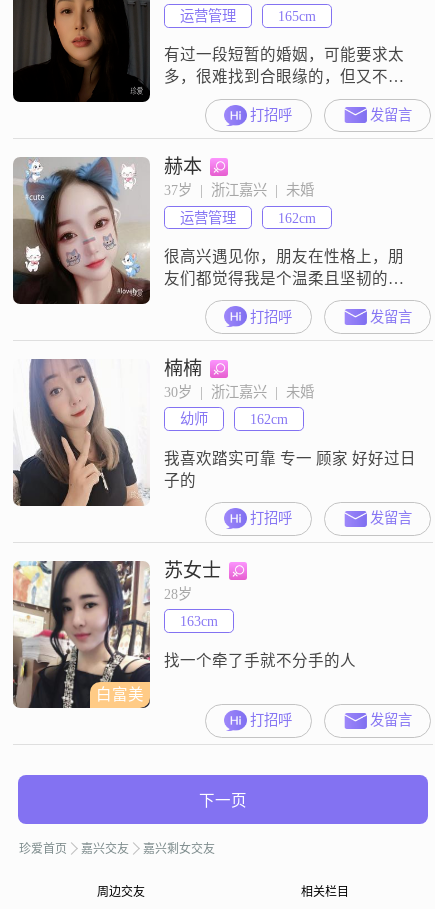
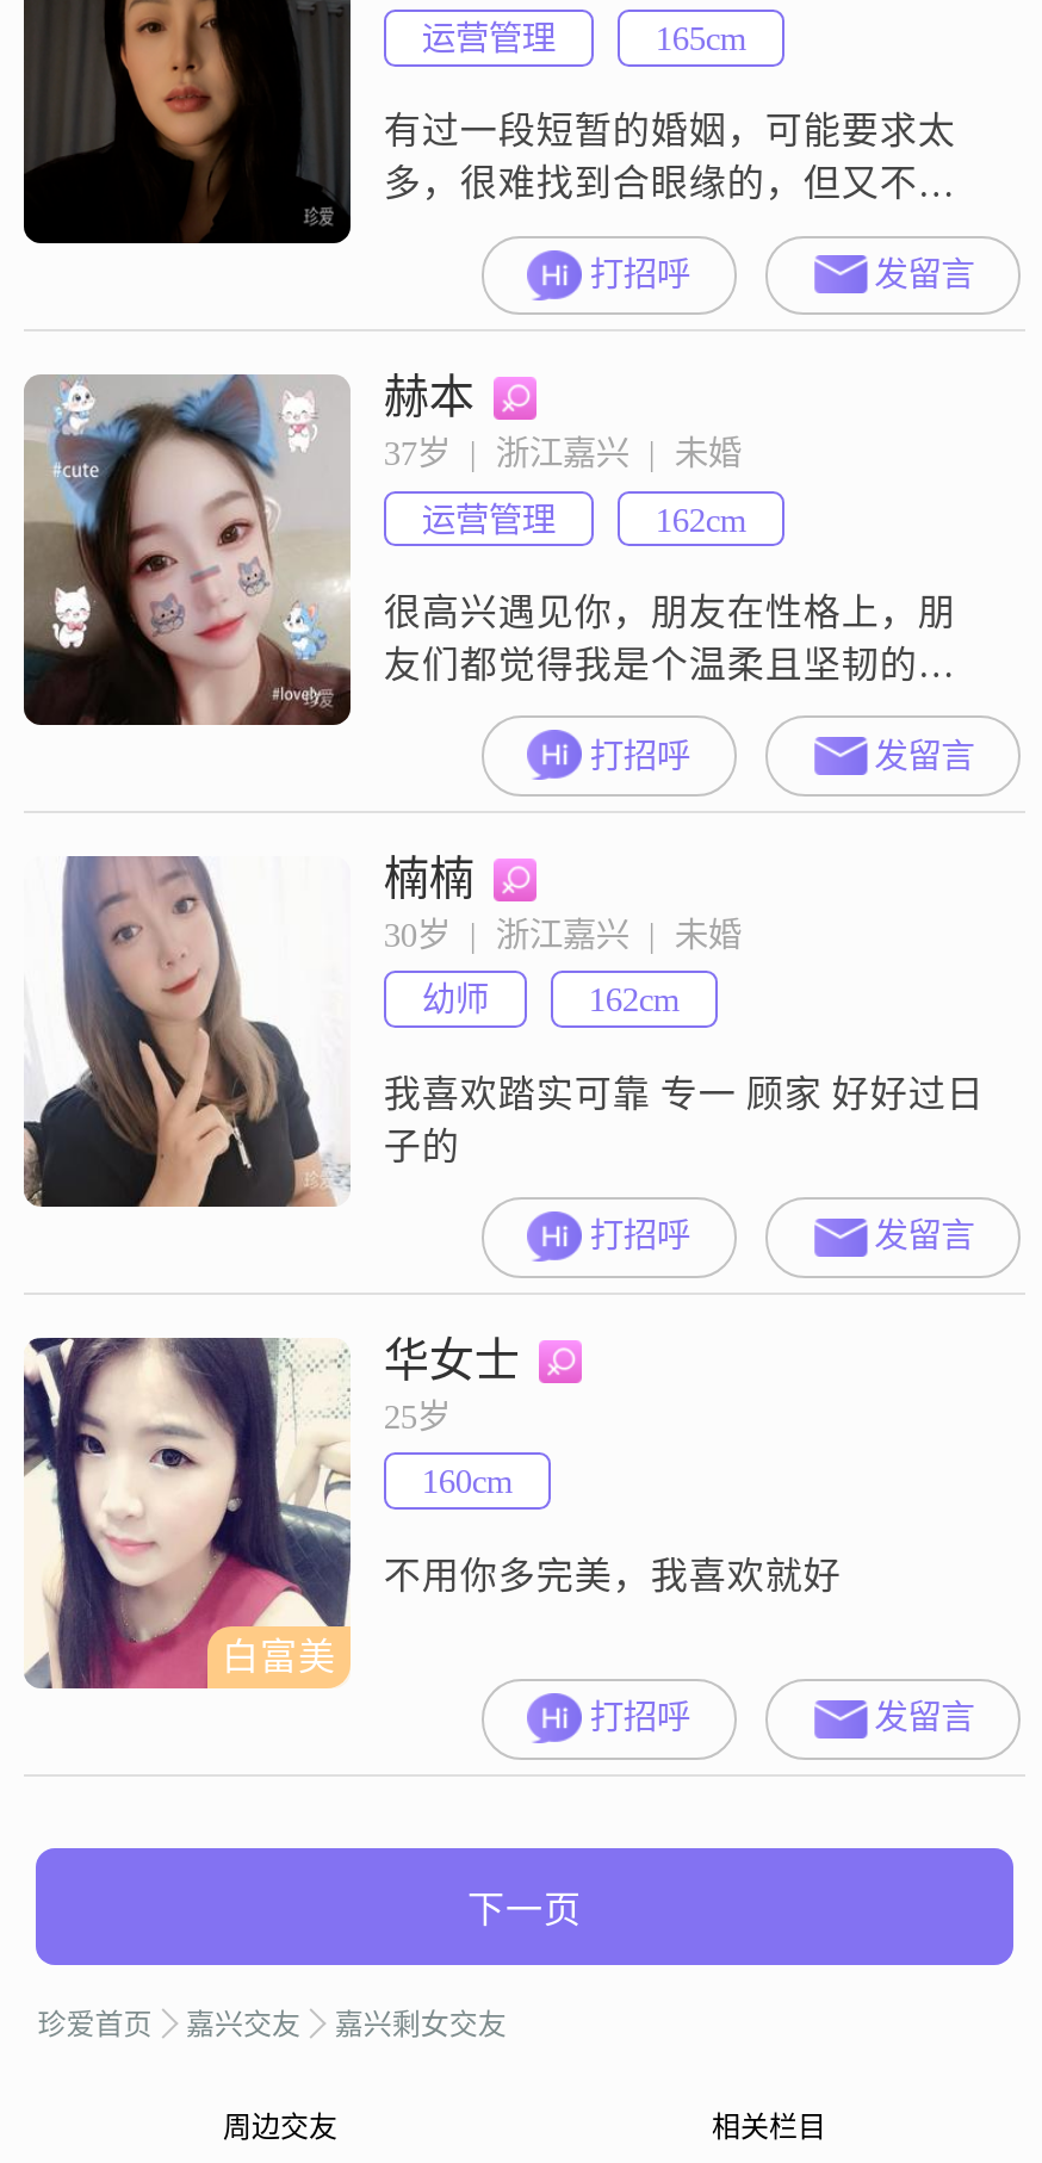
- [image]
- 苏女士
- 28岁
+ [image]
+ 华女士
+ 25岁

- 163cm
+ 160cm

- 找一个牵了手就不分手的人
+ 不用你多完美，我喜欢就好
